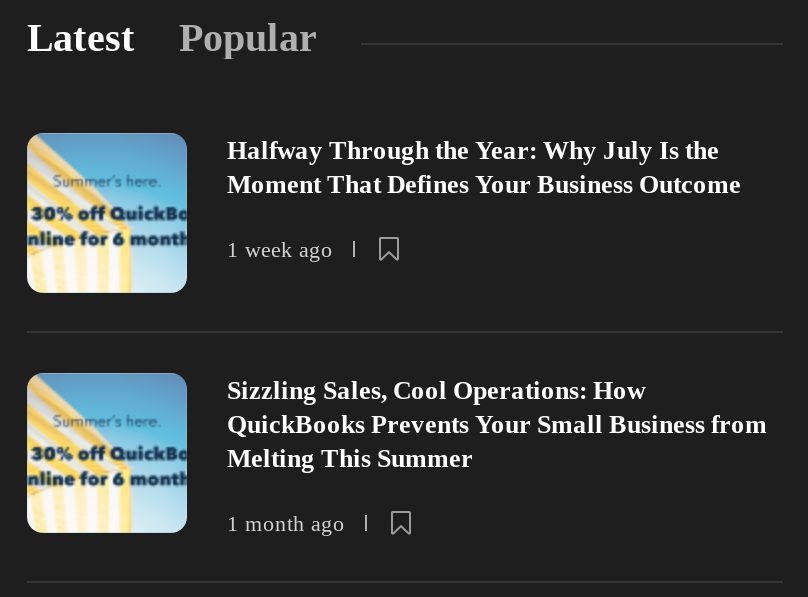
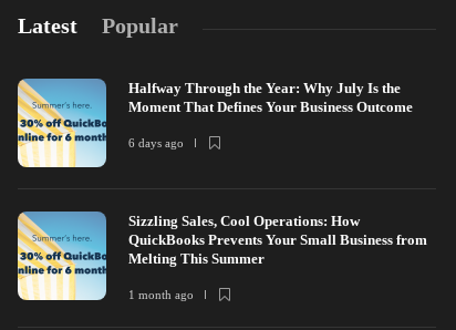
- 1 week ago
+ 6 days ago
